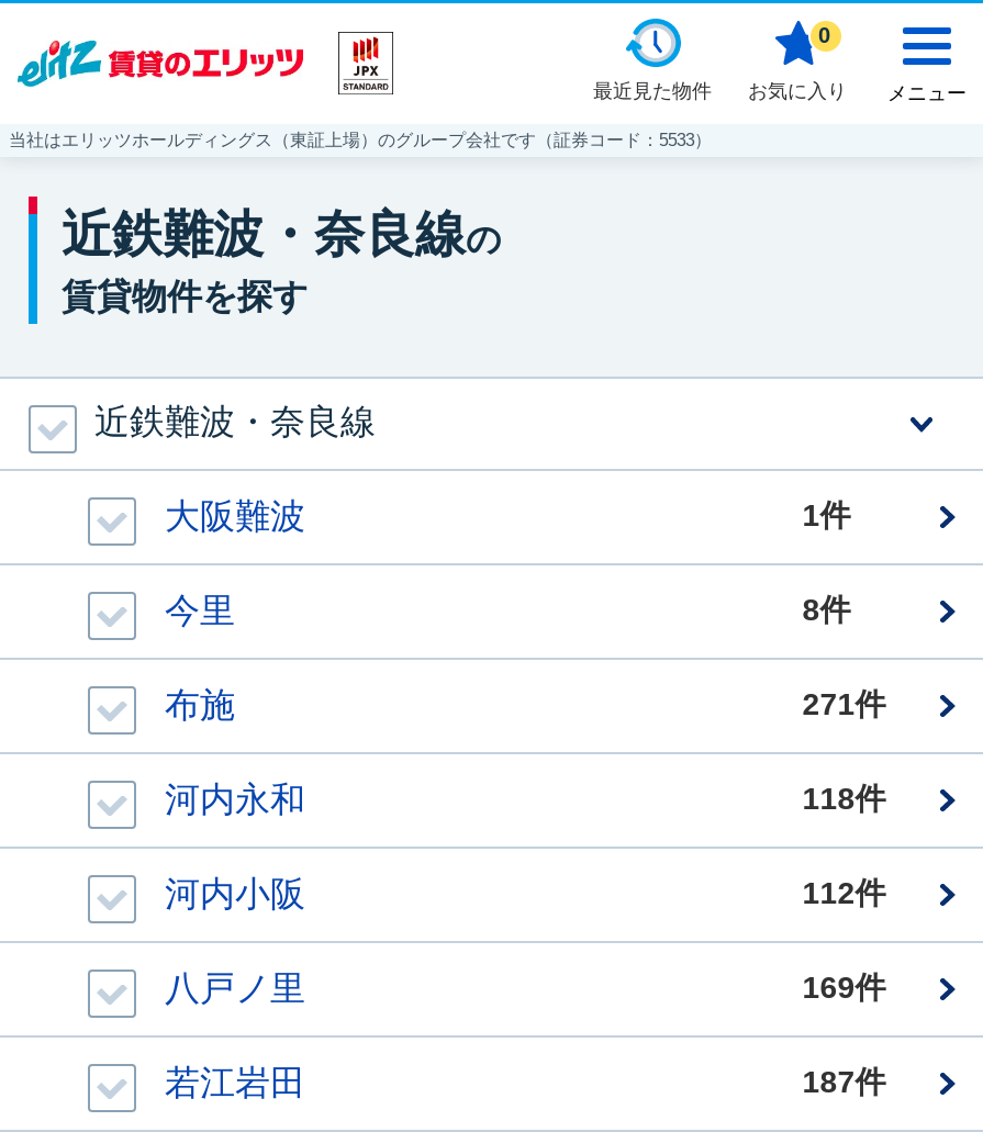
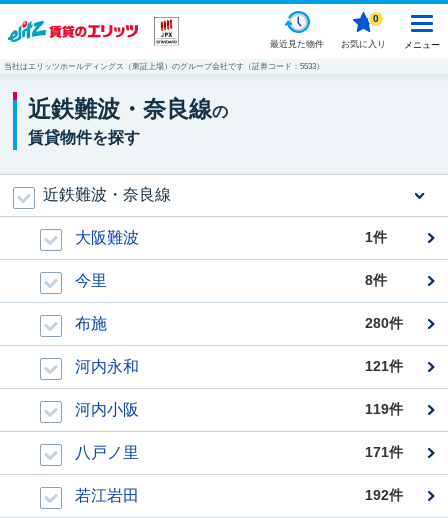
- 271件
+ 280件

- 118件
+ 121件

- 112件
+ 119件

- 169件
+ 171件

- 187件
+ 192件
